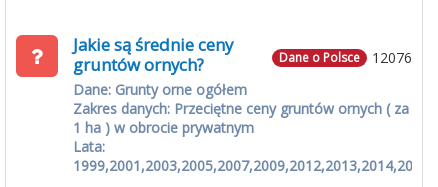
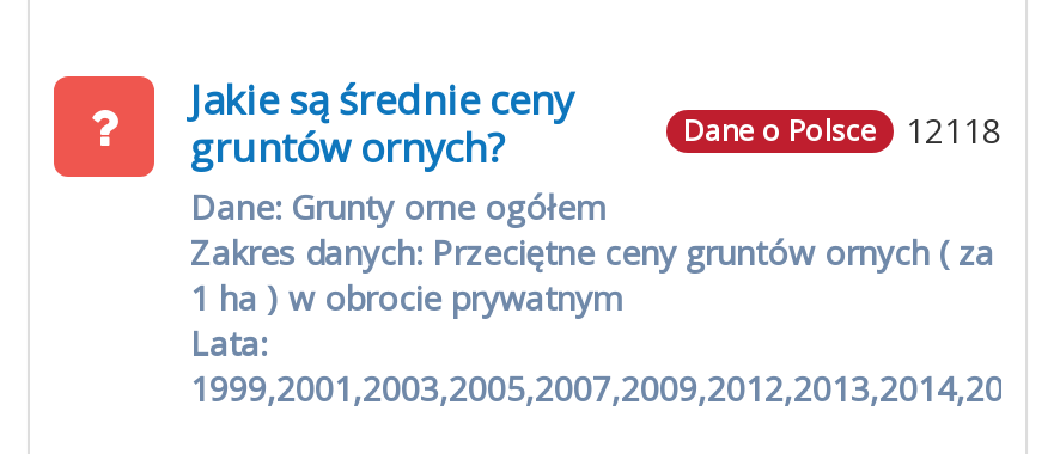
- Dane o Polsce 12076
+ Dane o Polsce 12118
